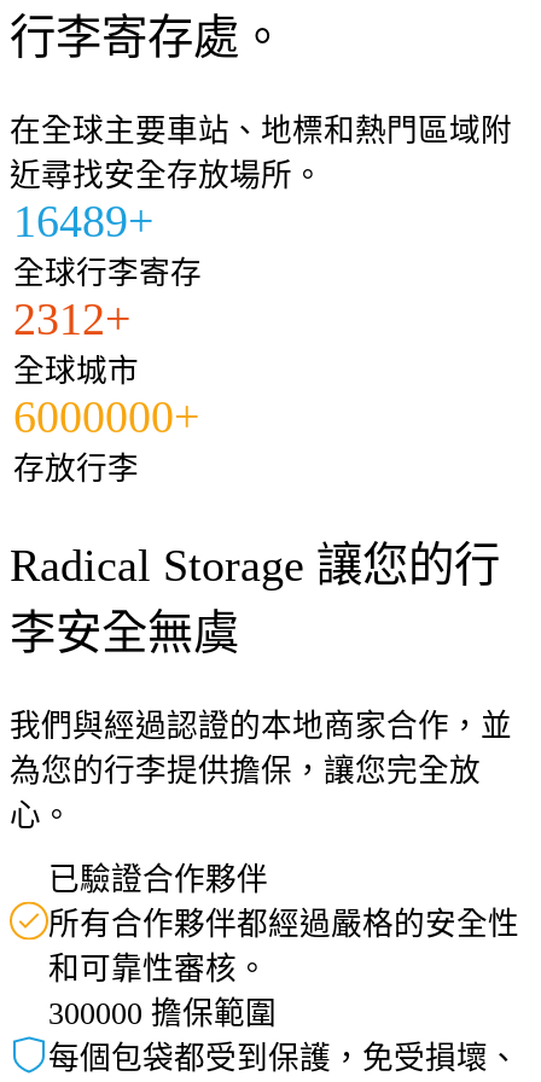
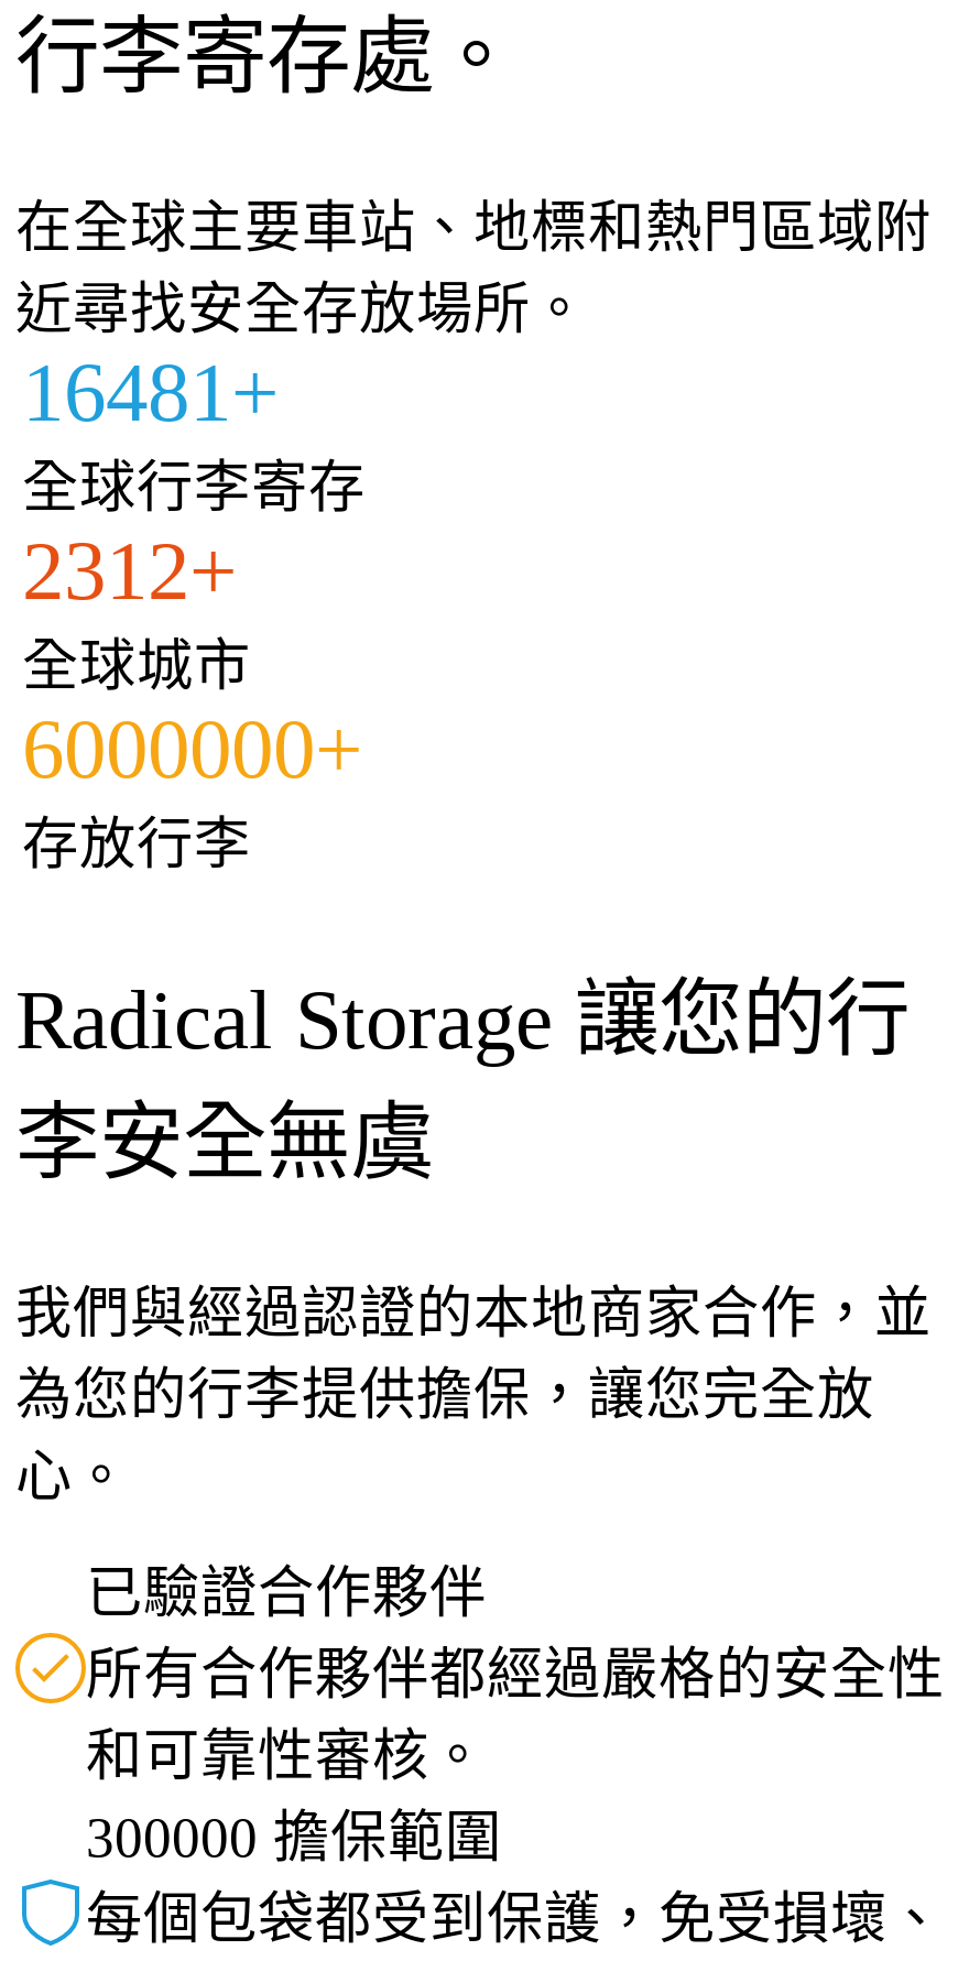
- 16489+
+ 16481+
